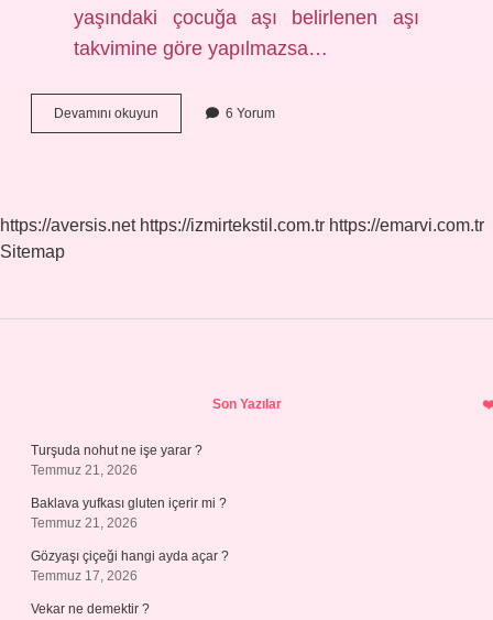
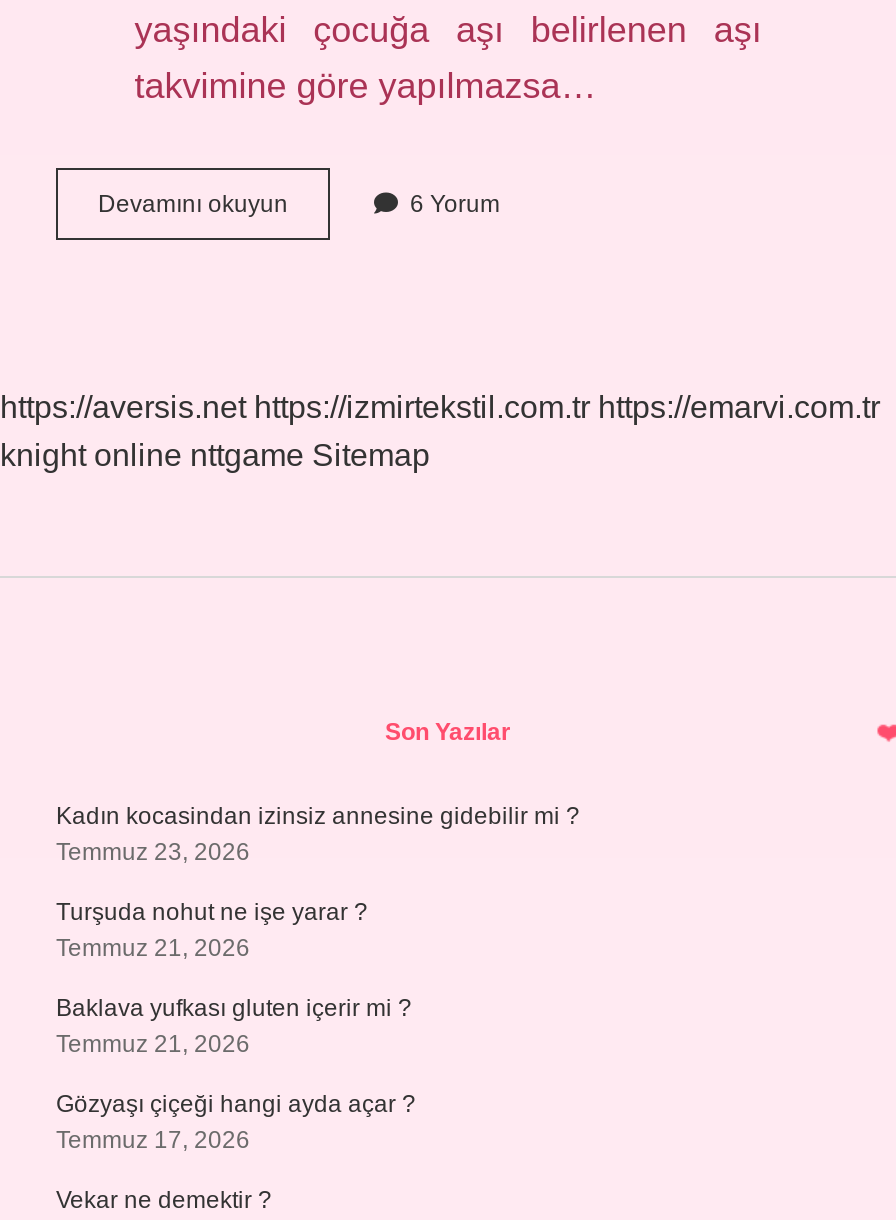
- Sitemap
+ knight online nttgame Sitemap

+ Kadın kocasindan izinsiz annesine gidebilir mi ?
+ Temmuz 23, 2026
